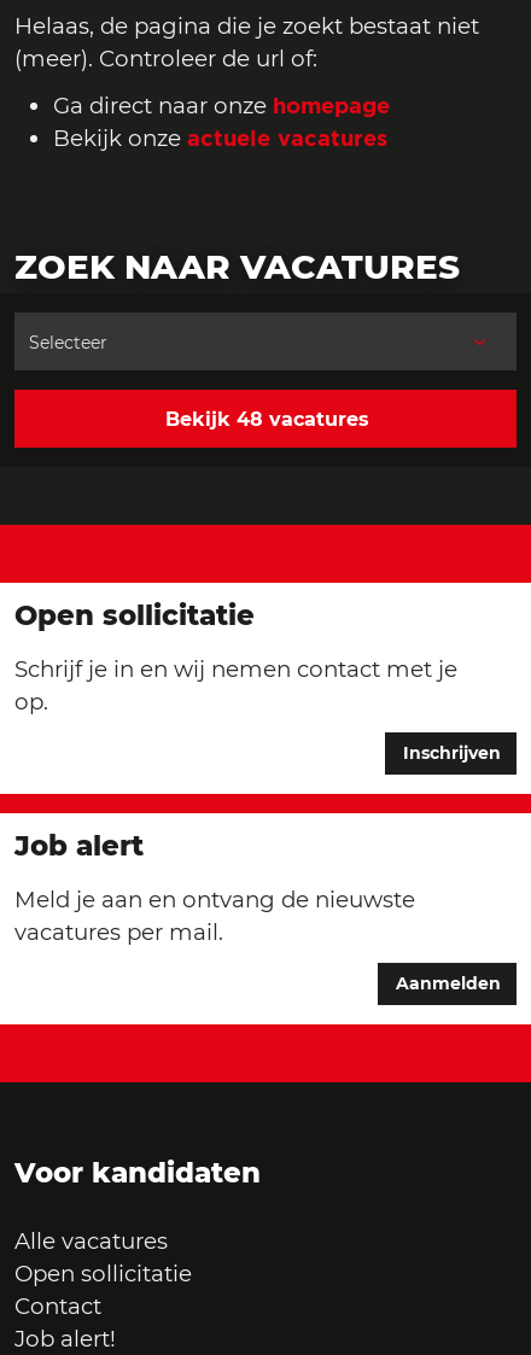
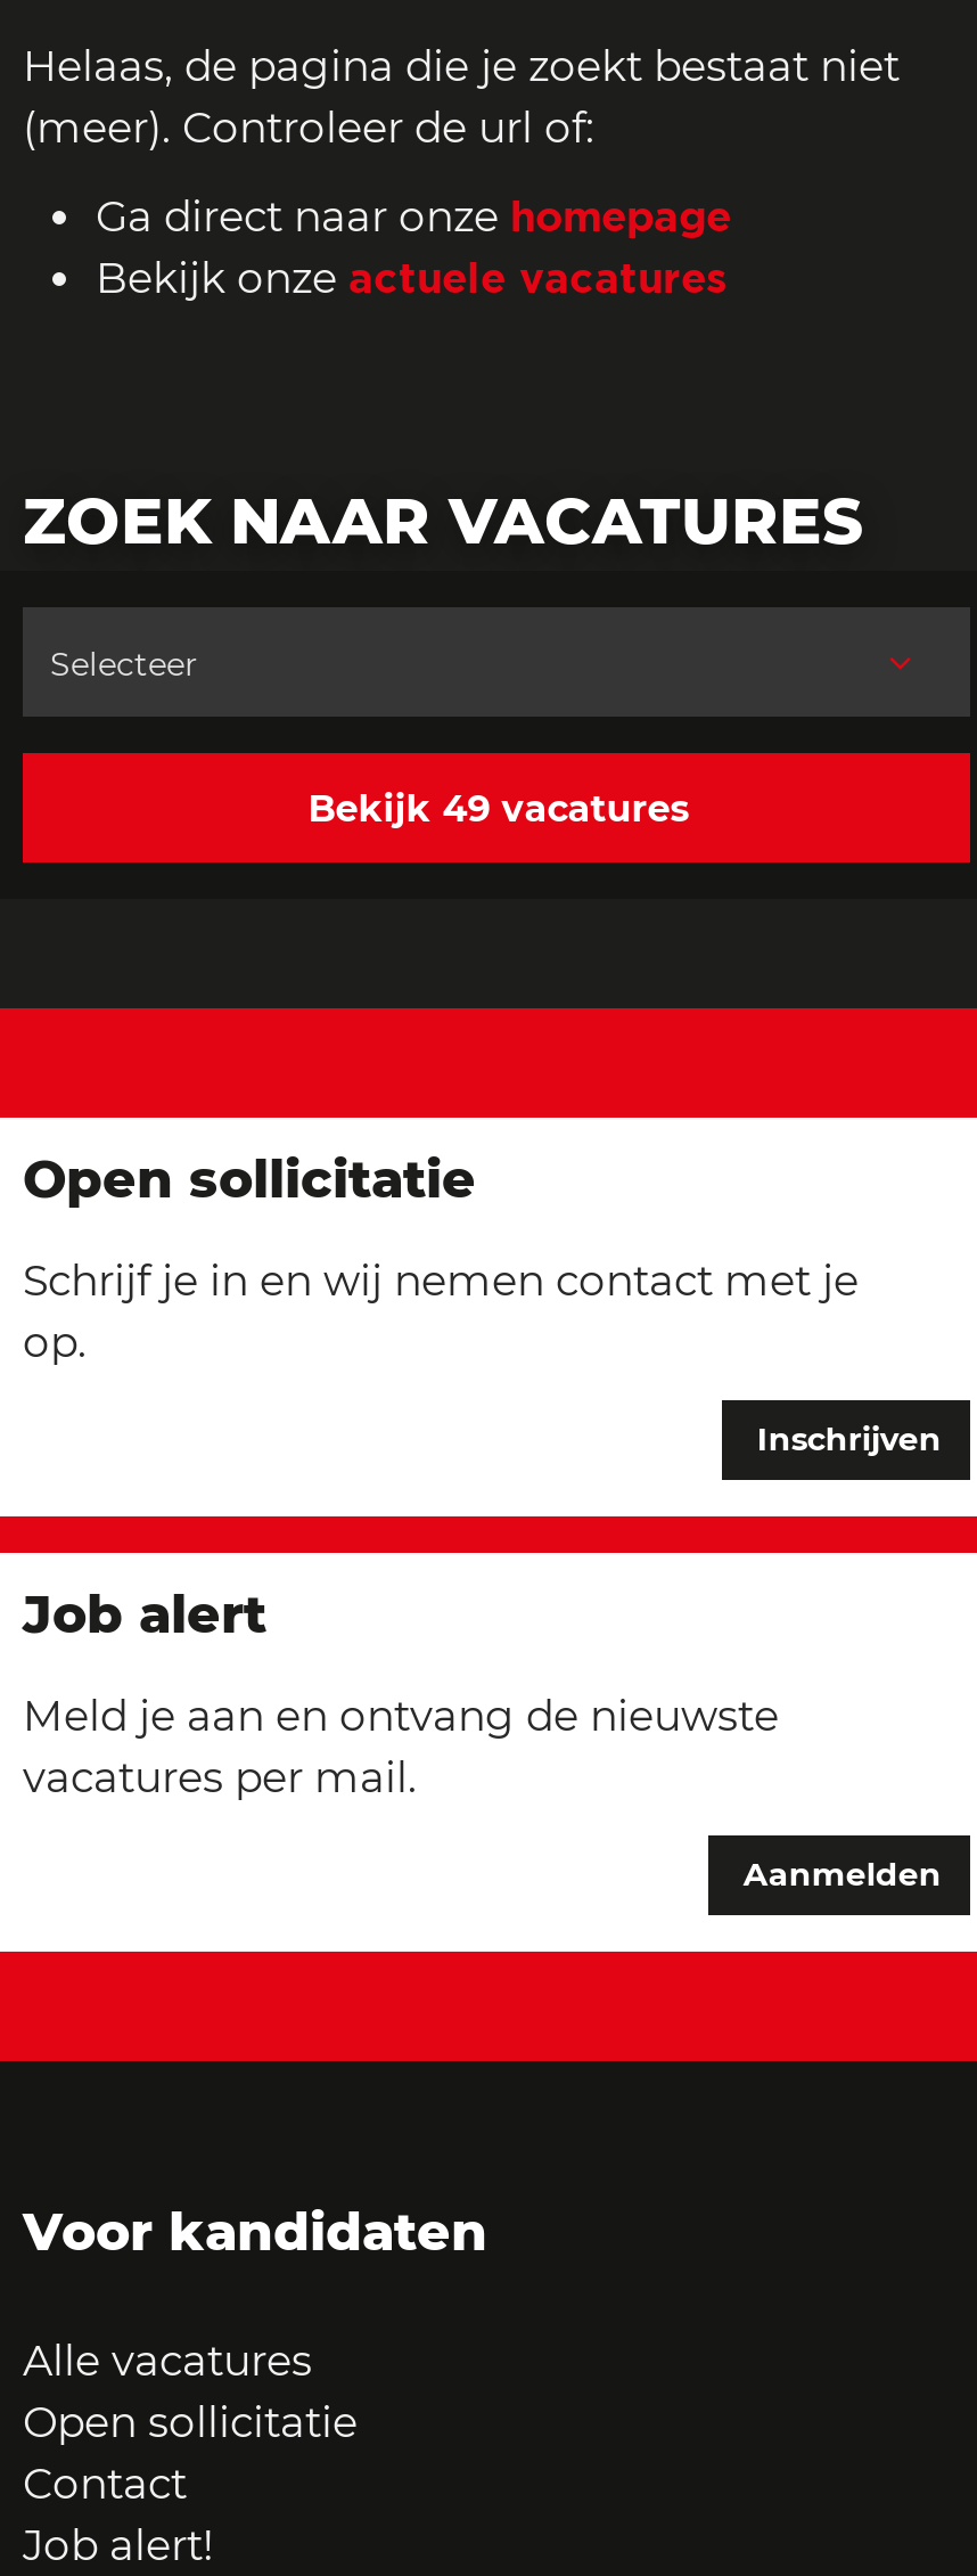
- Bekijk 48 vacatures
+ Bekijk 49 vacatures
